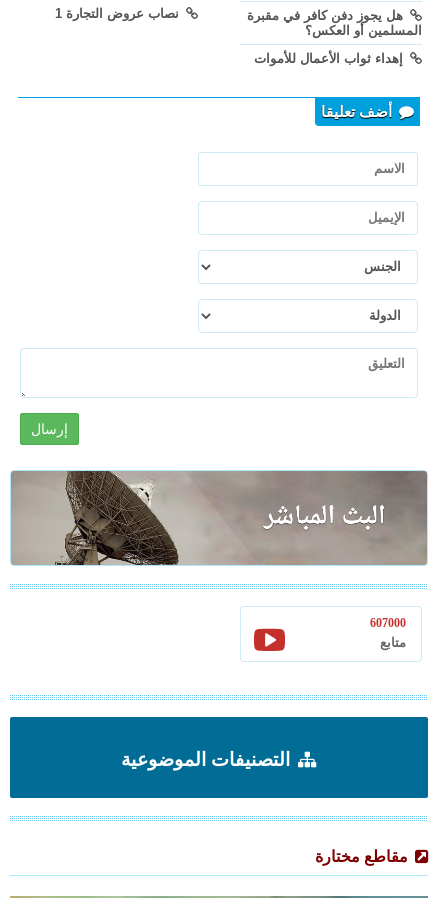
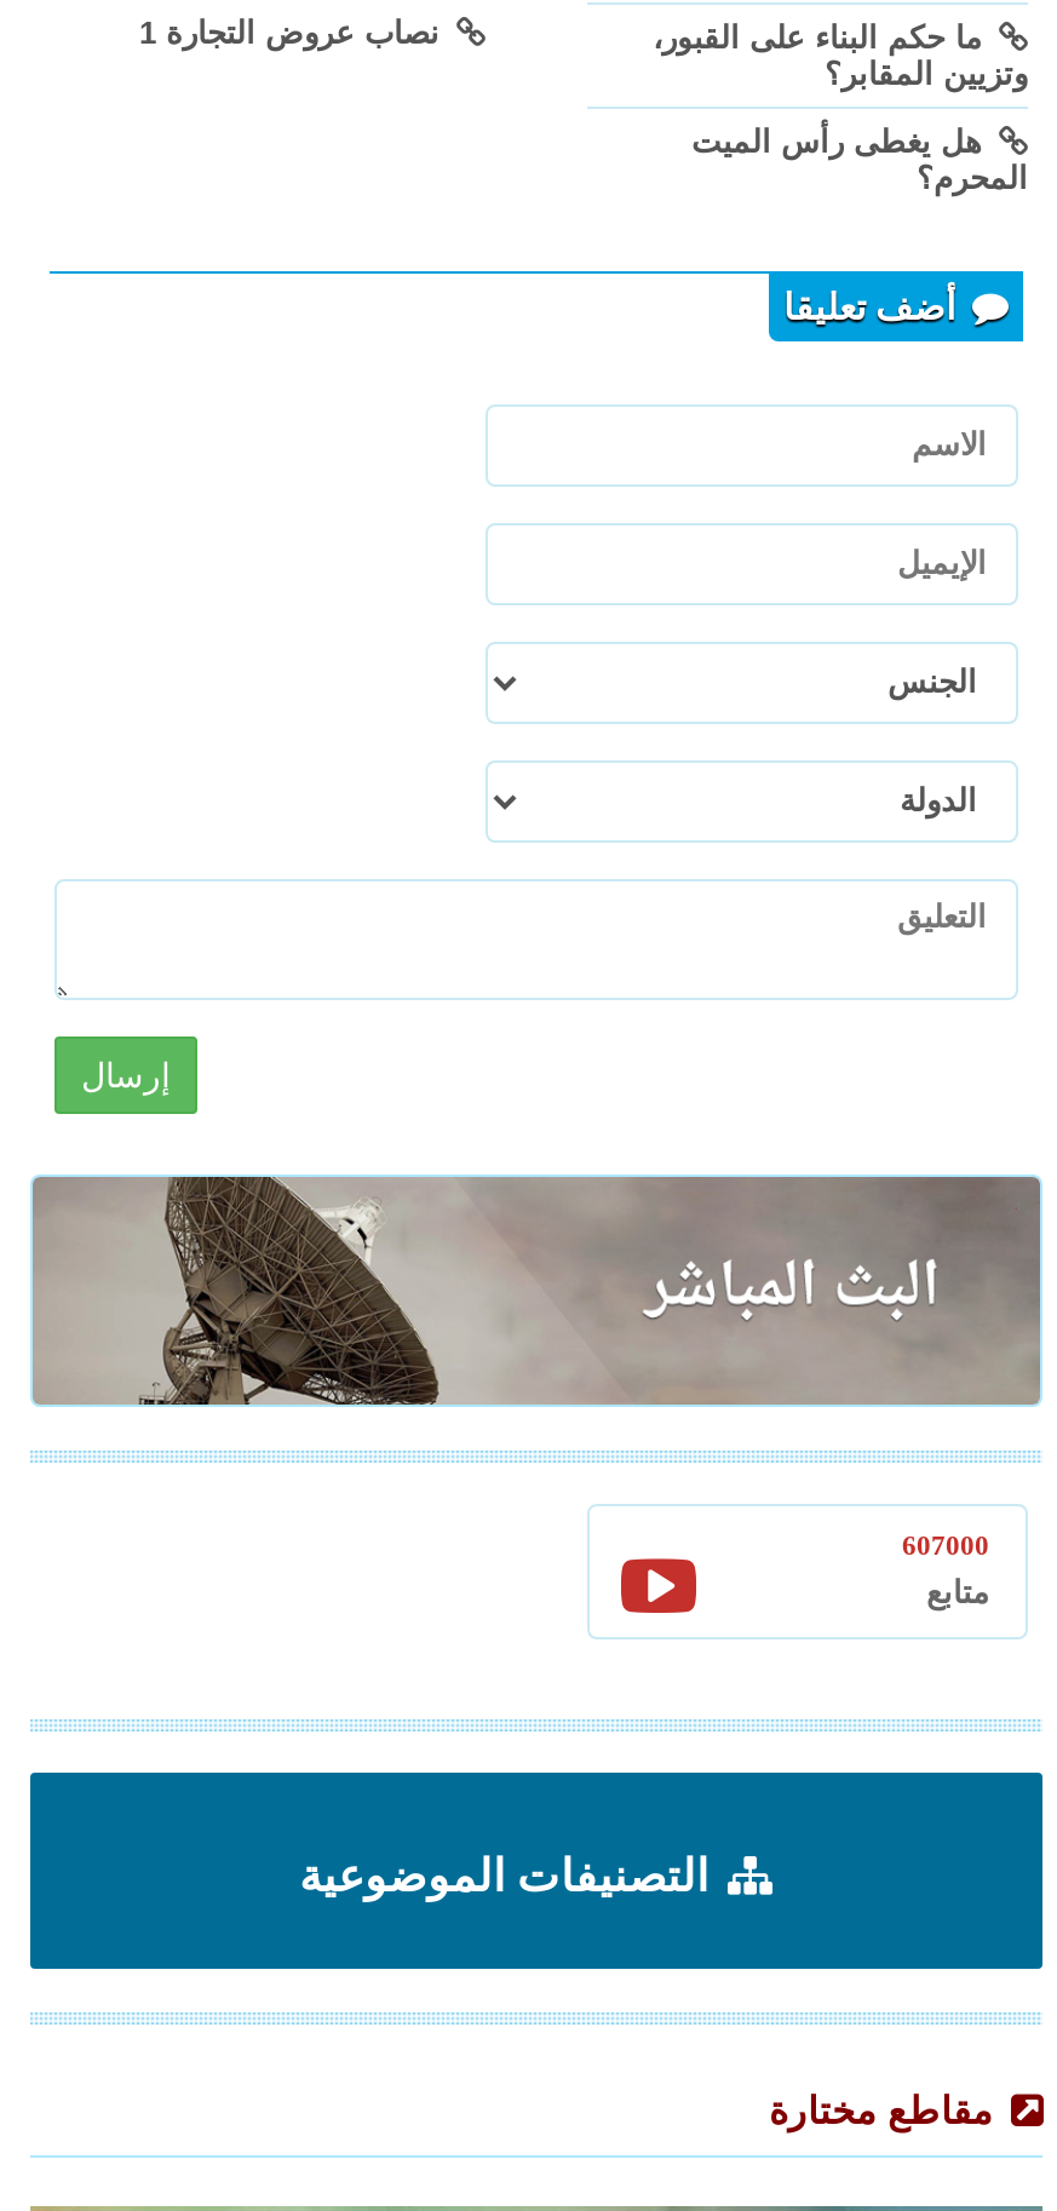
- هل يجوز دفن كافر في مقبرة
- المسلمين أو العكس؟
+ ما حكم البناء على القبور،
+ وتزيين المقابر؟

- إهداء ثواب الأعمال للأموات
+ هل يغطى رأس الميت
+ المحرم؟
